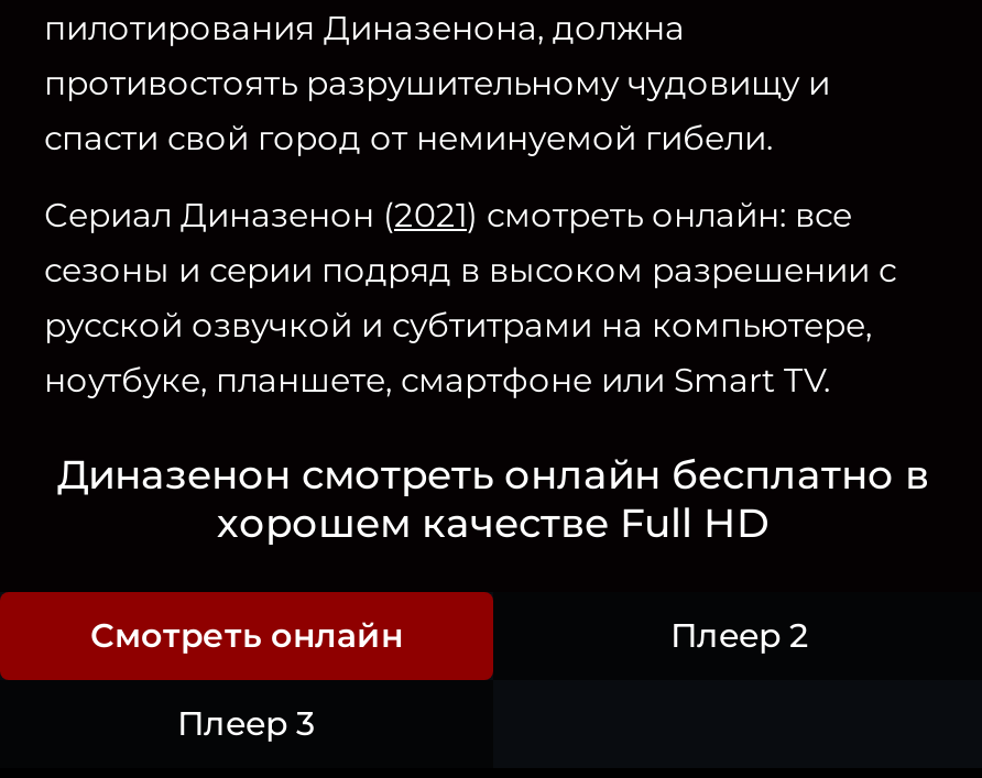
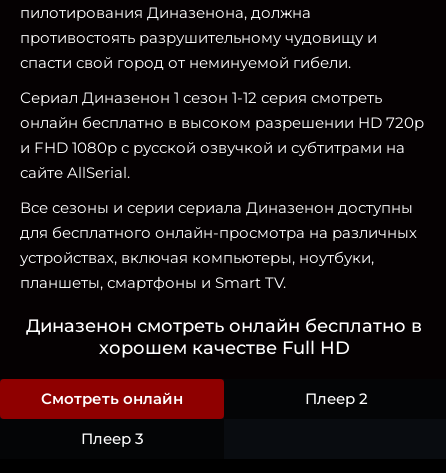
- Сериал Диназенон (2021) смотреть онлайн: все
- сезоны и серии подряд в высоком разрешении с
- русской озвучкой и субтитрами на компьютере,
- ноутбуке, планшете, смартфоне или Smart TV.
+ Сериал Диназенон 1 сезон 1-12 серия смотреть
+ онлайн бесплатно в высоком разрешении HD 720p
+ и FHD 1080p с русской озвучкой и субтитрами на
+ сайте AllSerial.
+ Все сезоны и серии сериала Диназенон доступны
+ для бесплатного онлайн-просмотра на различных
+ устройствах, включая компьютеры, ноутбуки,
+ планшеты, смартфоны и Smart TV.
